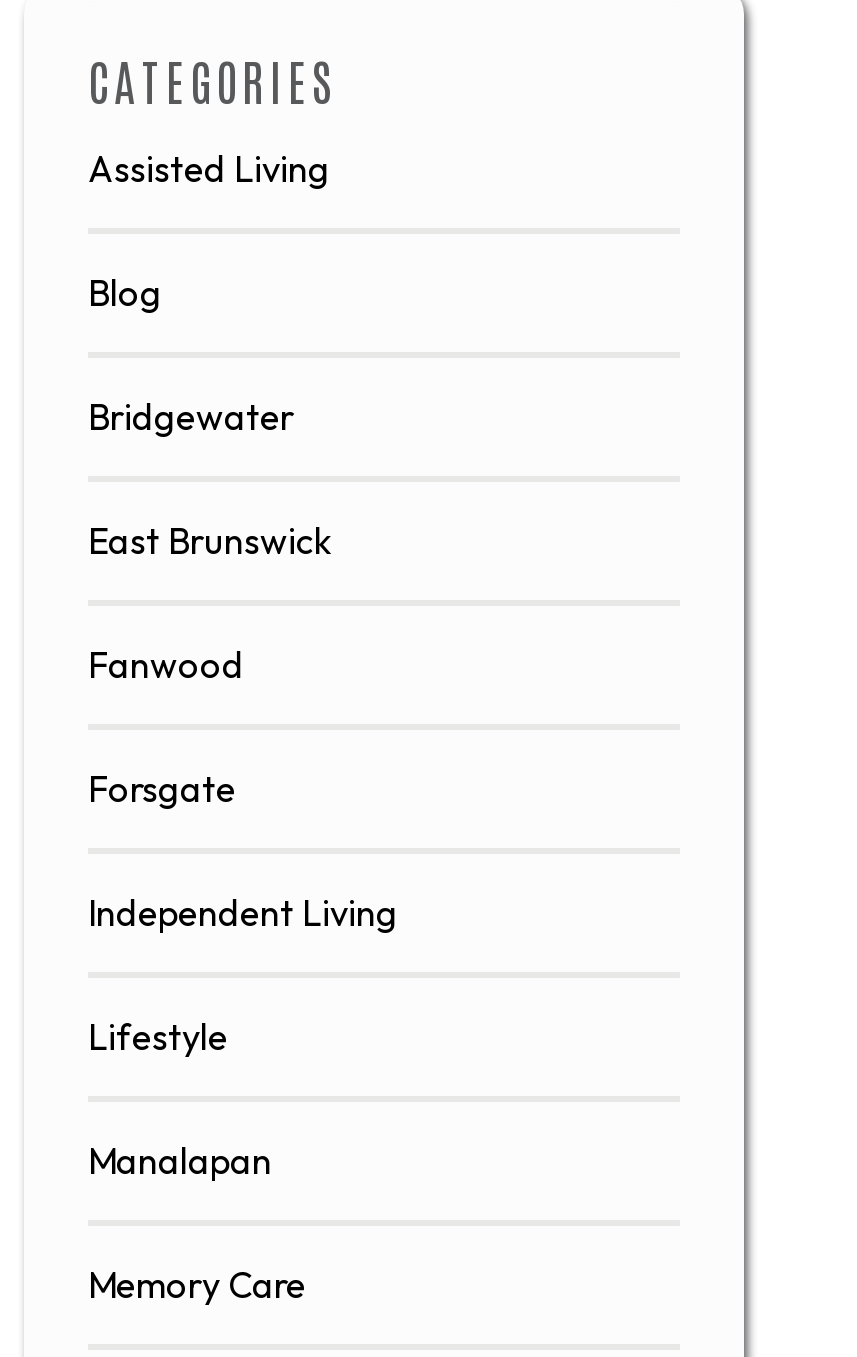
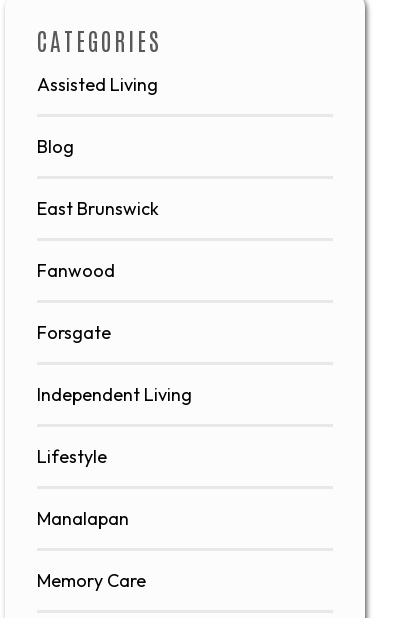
- Bridgewater
